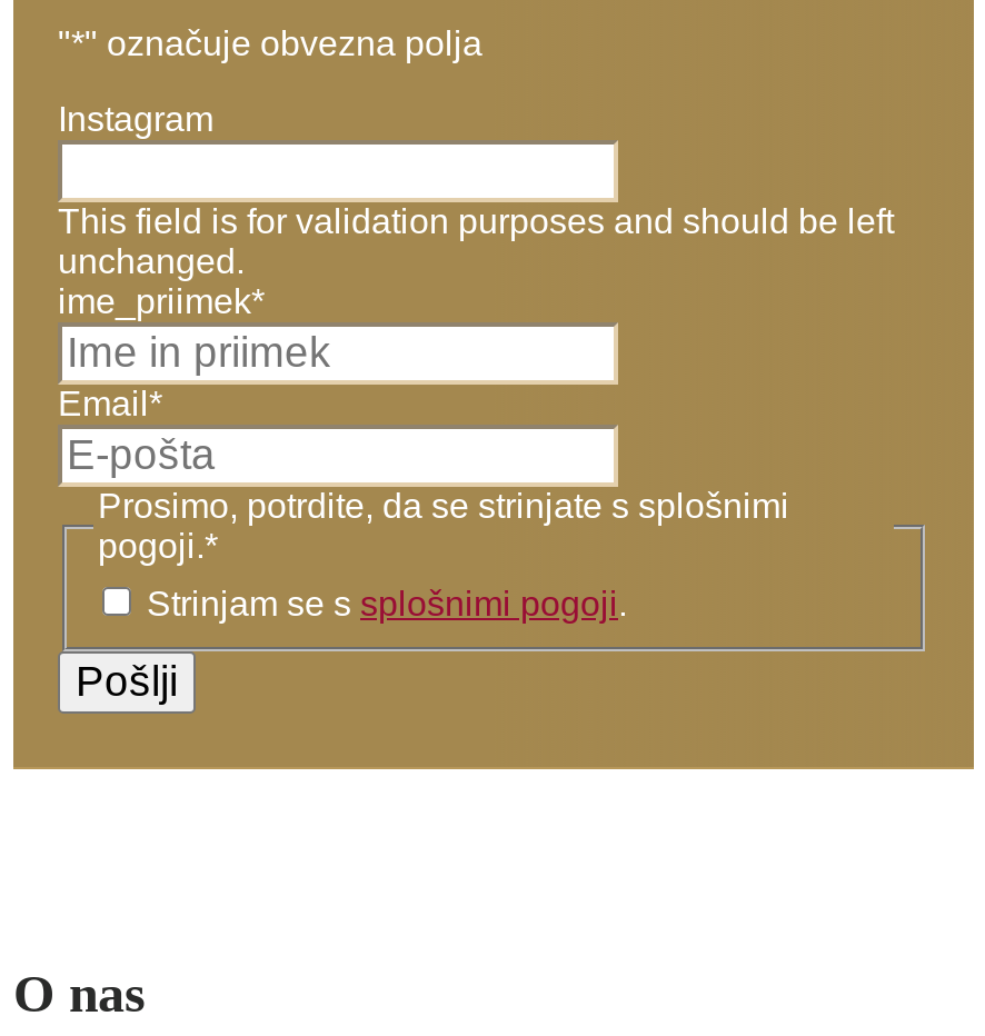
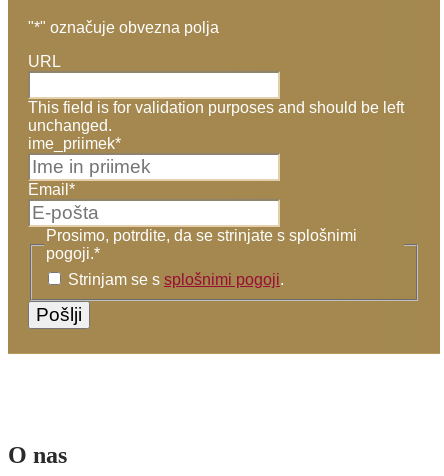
- Instagram
+ URL
